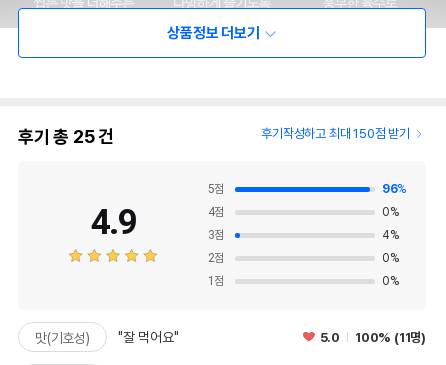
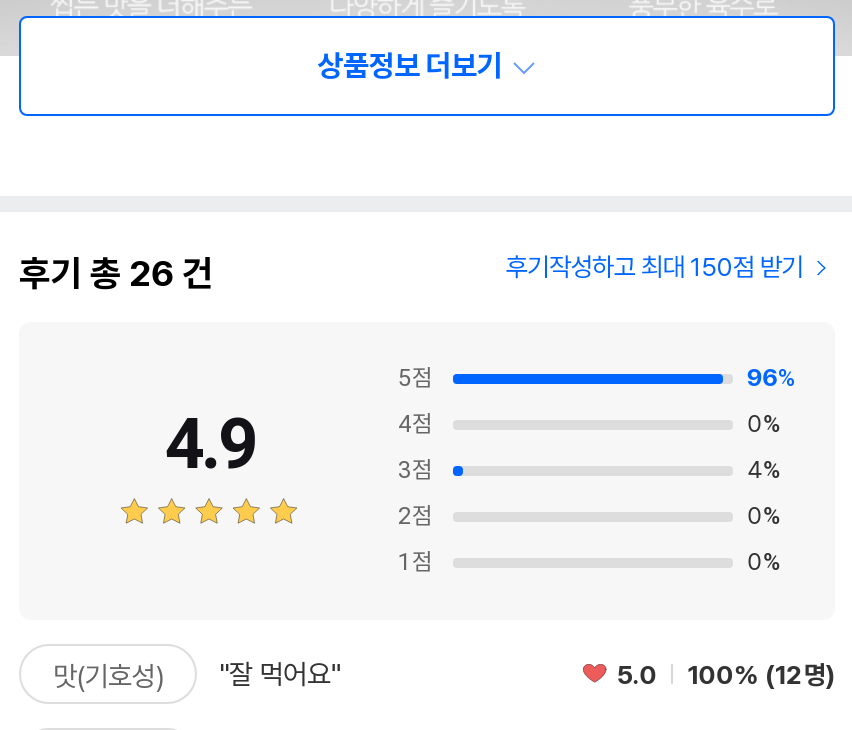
- 후기 총 25 건
+ 후기 총 26 건

- 5.0 100% (11명)
+ 5.0 100% (12명)
